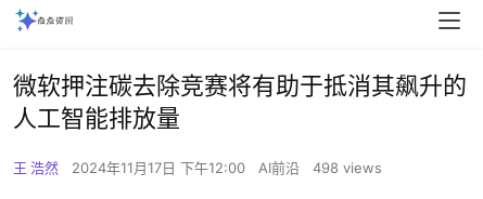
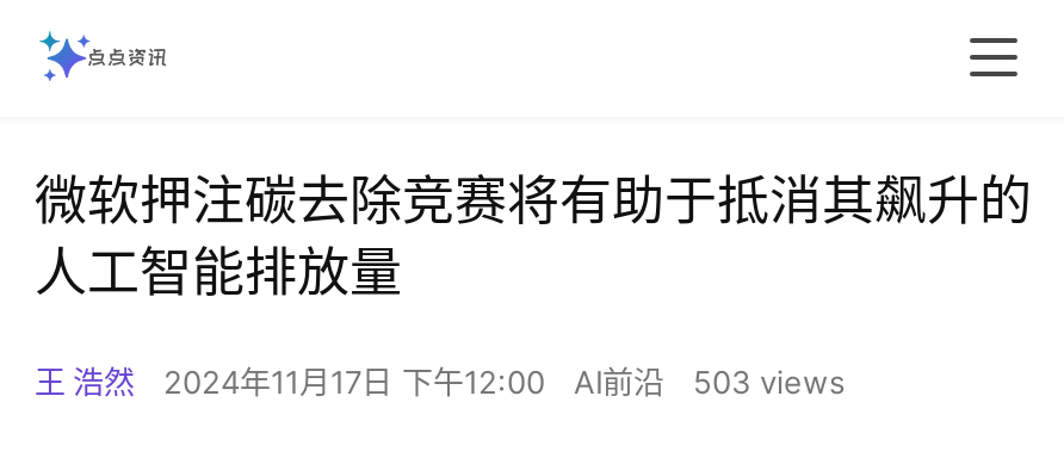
- 王 浩然 2024年11月17日 下午12:00 AI前沿 498 views
+ 王 浩然 2024年11月17日 下午12:00 AI前沿 503 views
